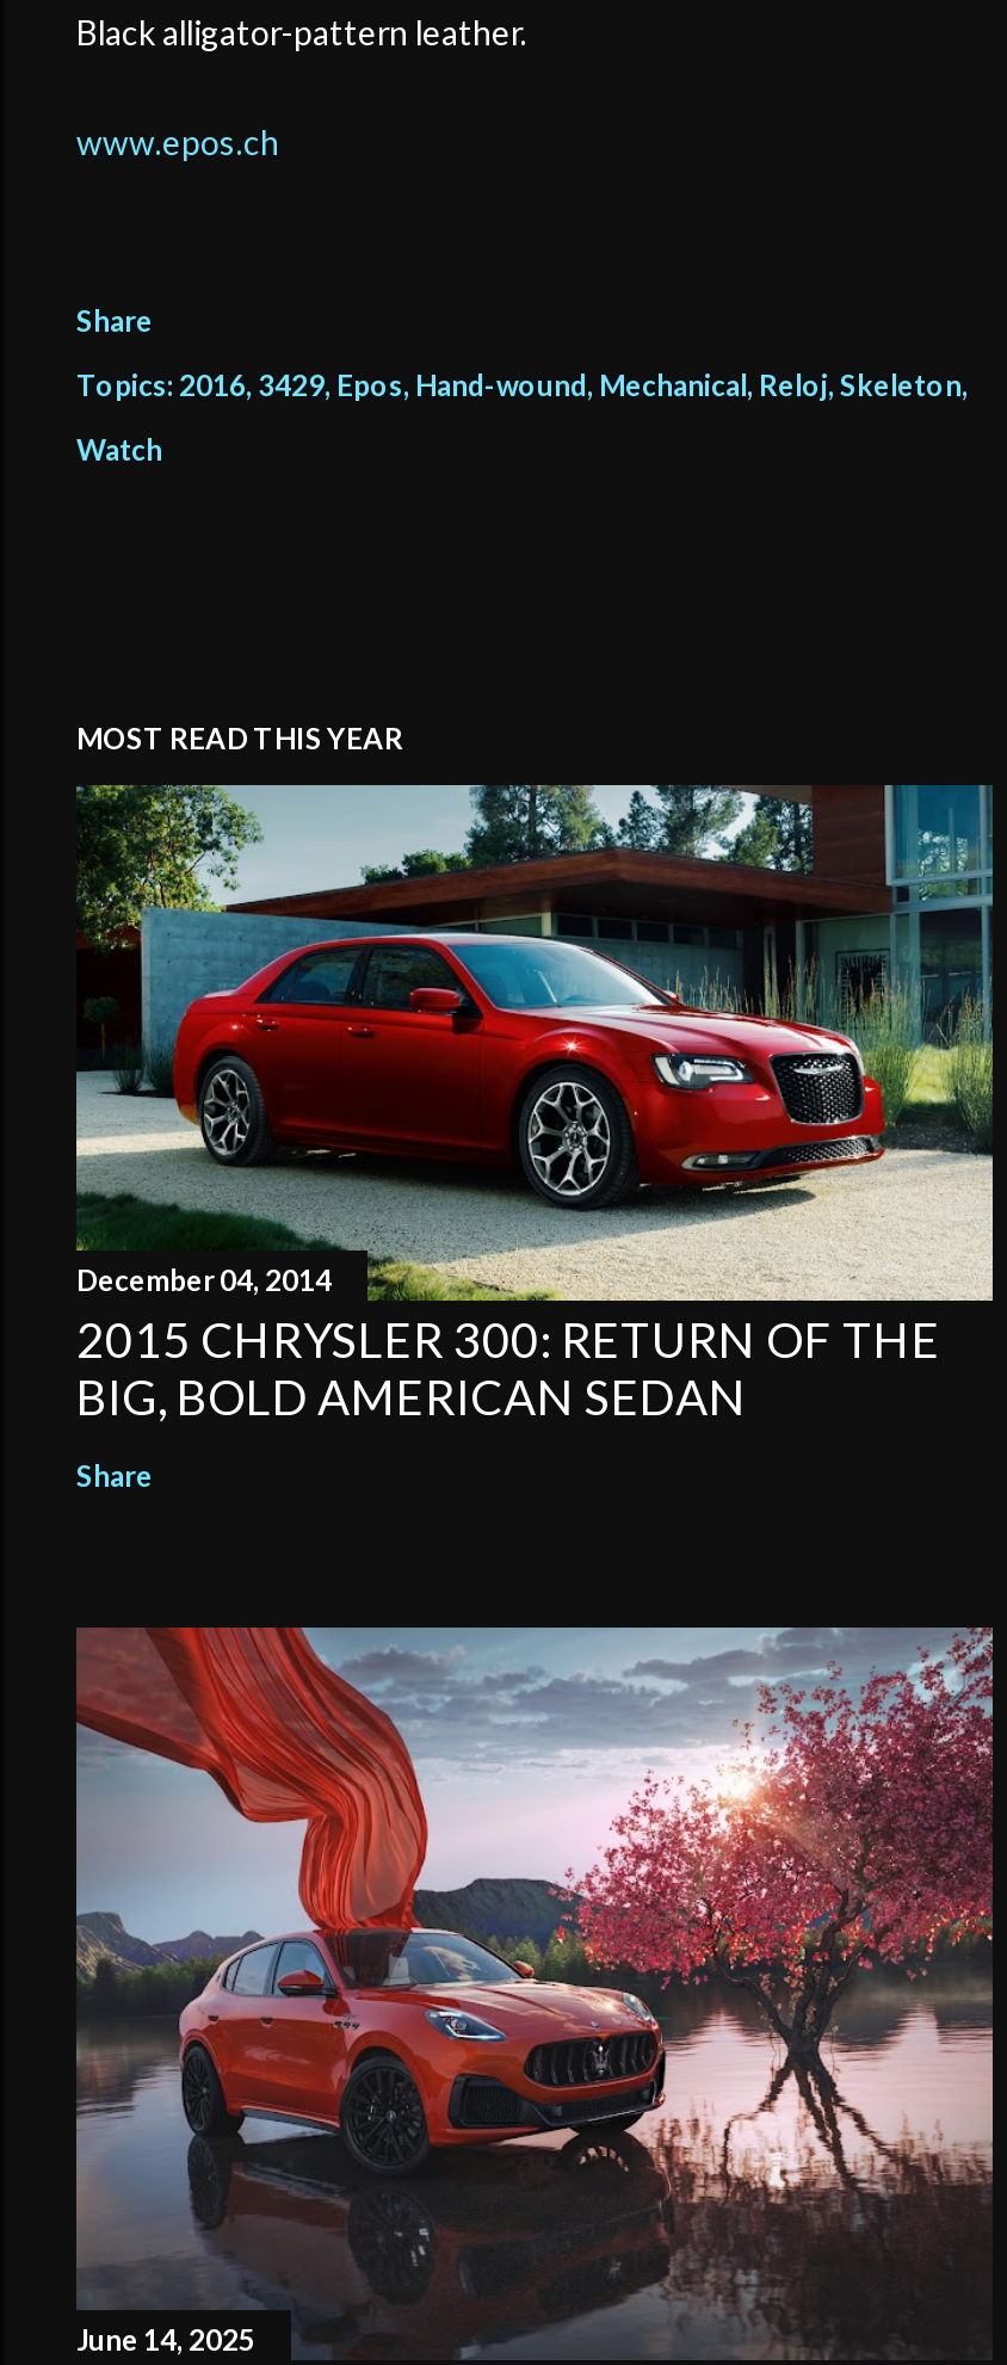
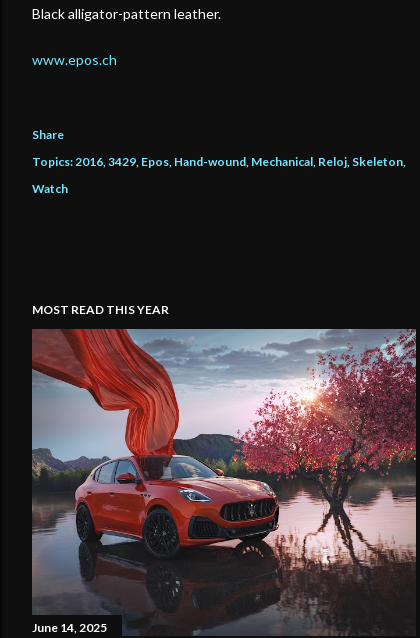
- [image]
- December 04, 2014
- 2015 CHRYSLER 300: RETURN OF THE
- BIG, BOLD AMERICAN SEDAN
- Share
